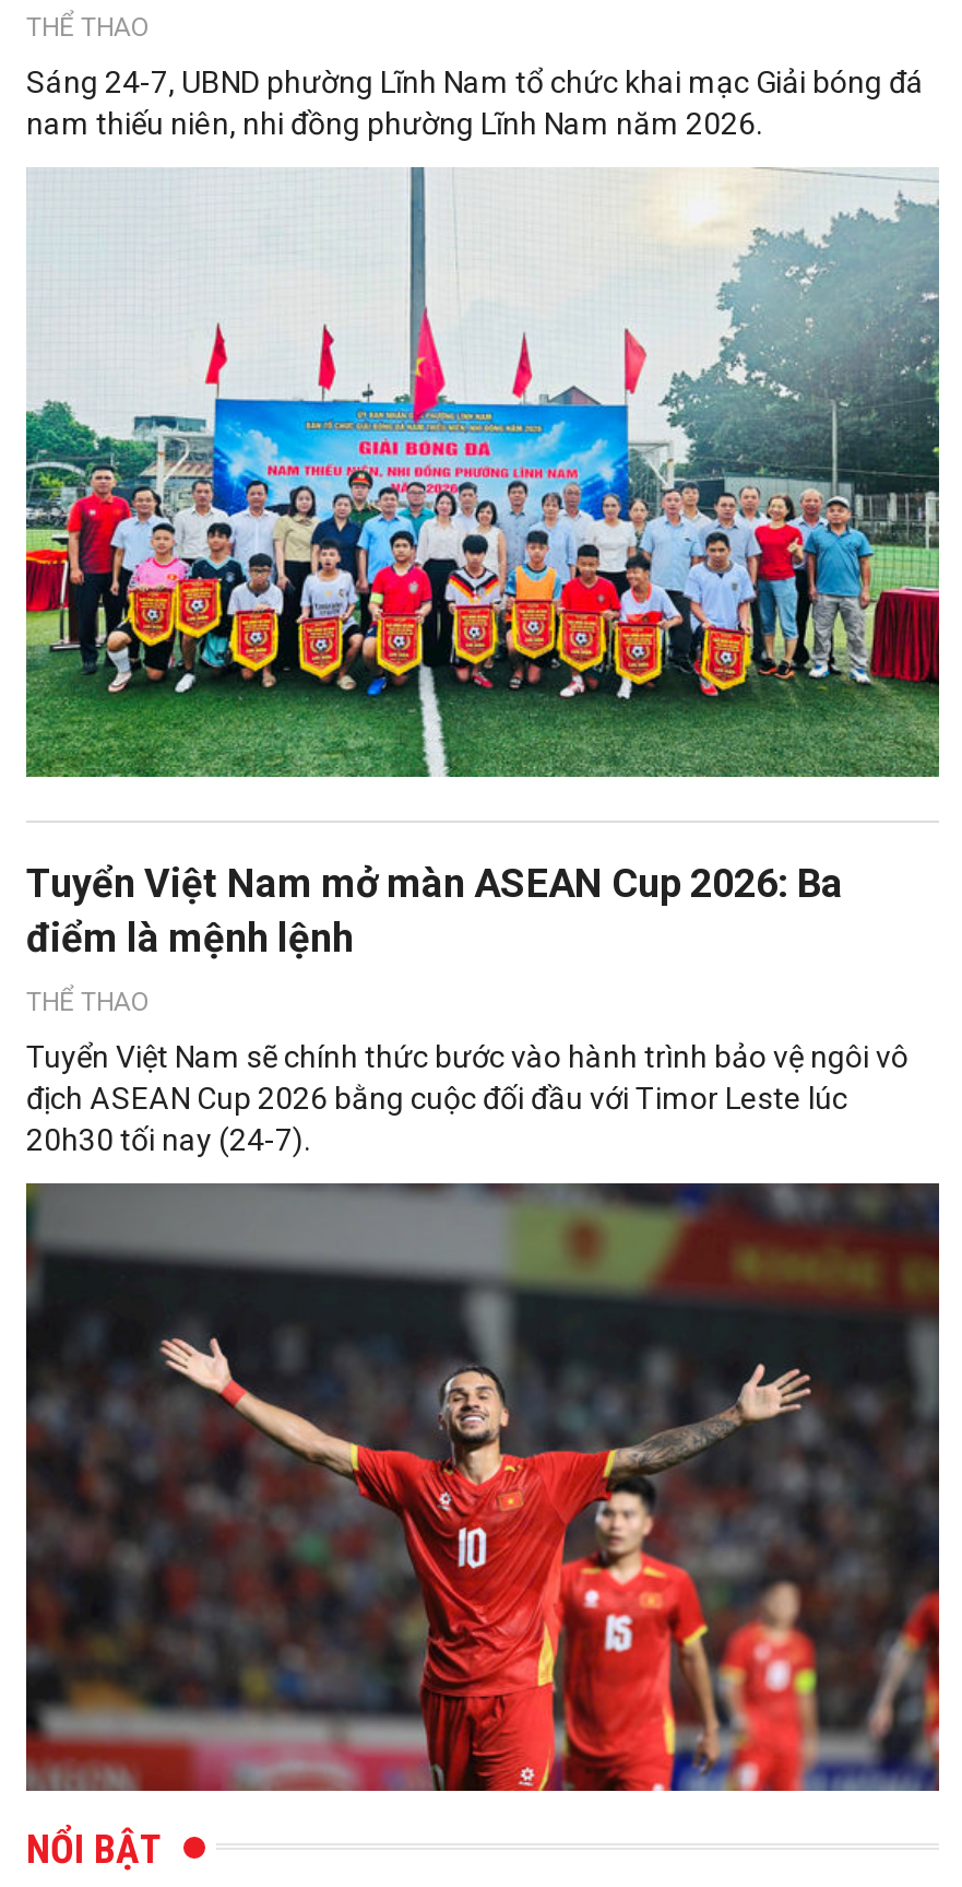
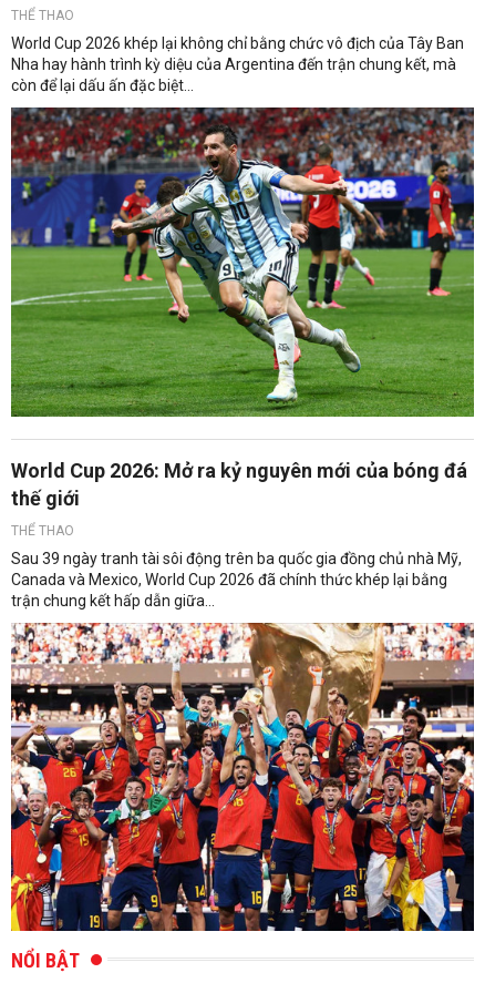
- Sáng 24-7, UBND phường Lĩnh Nam tổ chức khai mạc Giải bóng đá
- nam thiếu niên, nhi đồng phường Lĩnh Nam năm 2026.
+ World Cup 2026 khép lại không chỉ bằng chức vô địch của Tây Ban
+ Nha hay hành trình kỳ diệu của Argentina đến trận chung kết, mà
+ còn để lại dấu ấn đặc biệt...

- [image]
- Tuyển Việt Nam mở màn ASEAN Cup 2026: Ba
- điểm là mệnh lệnh
+ [image]
+ World Cup 2026: Mở ra kỷ nguyên mới của bóng đá
+ thế giới

- Tuyển Việt Nam sẽ chính thức bước vào hành trình bảo vệ ngôi vô
- địch ASEAN Cup 2026 bằng cuộc đối đầu với Timor Leste lúc
- 20h30 tối nay (24-7).
+ Sau 39 ngày tranh tài sôi động trên ba quốc gia đồng chủ nhà Mỹ,
+ Canada và Mexico, World Cup 2026 đã chính thức khép lại bằng
+ trận chung kết hấp dẫn giữa...

- [image]
+ [image]
